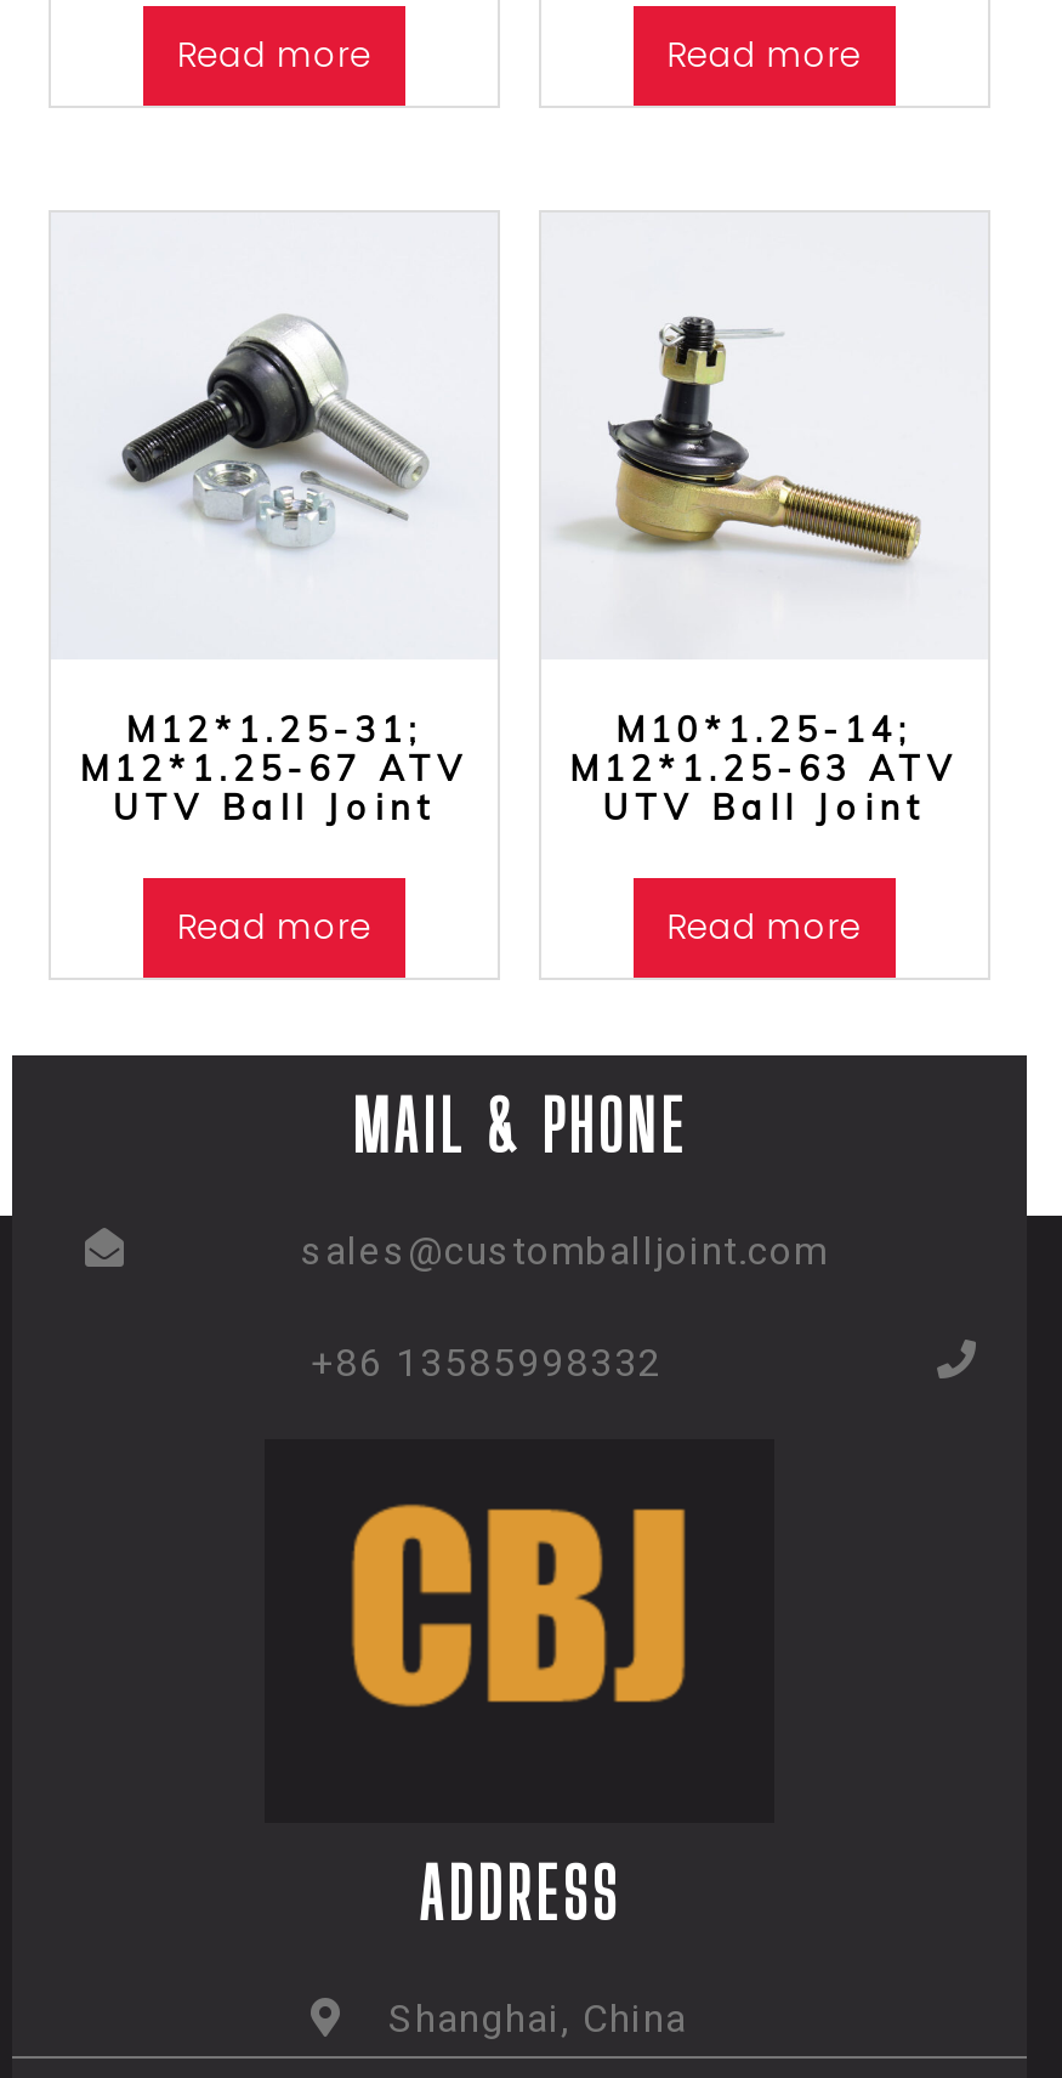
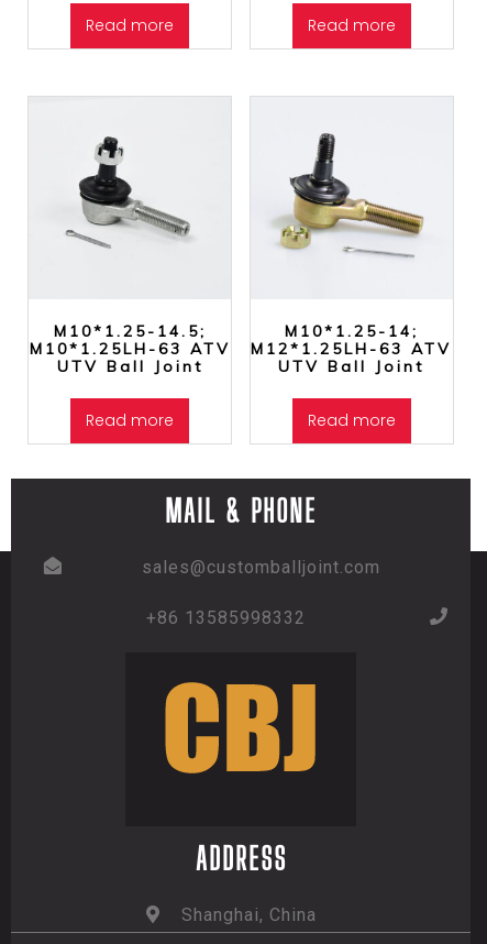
- [image]
+ [image]

- [image]
+ [image]

- M12*1.25-31;
- M12*1.25-67 ATV
+ M10*1.25-14.5;
+ M10*1.25LH-63 ATV

- M12*1.25-63 ATV
+ M12*1.25LH-63 ATV
